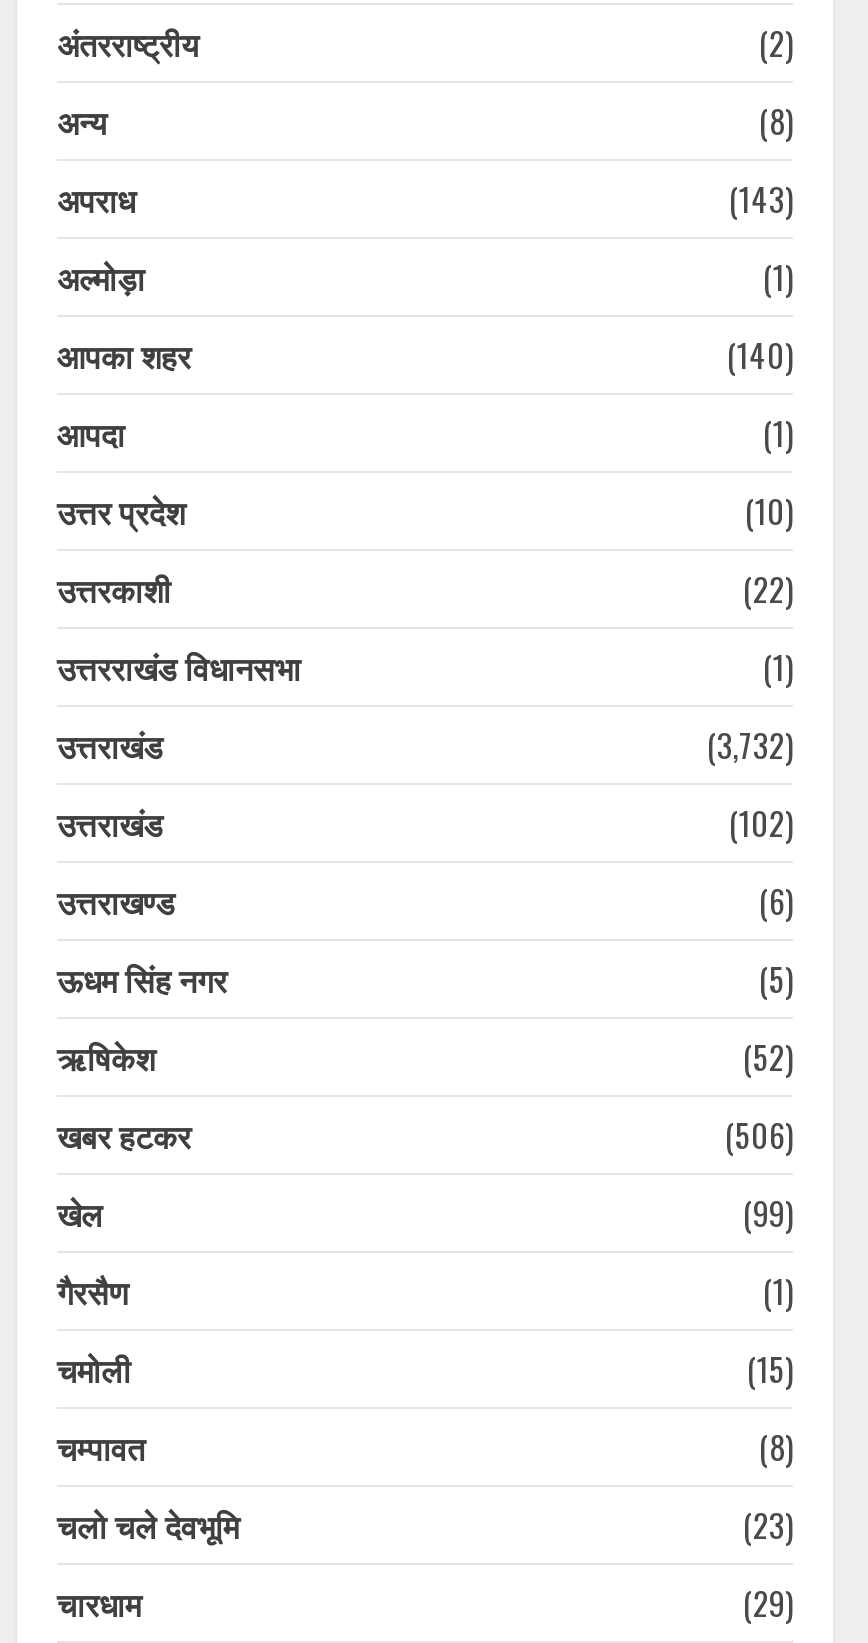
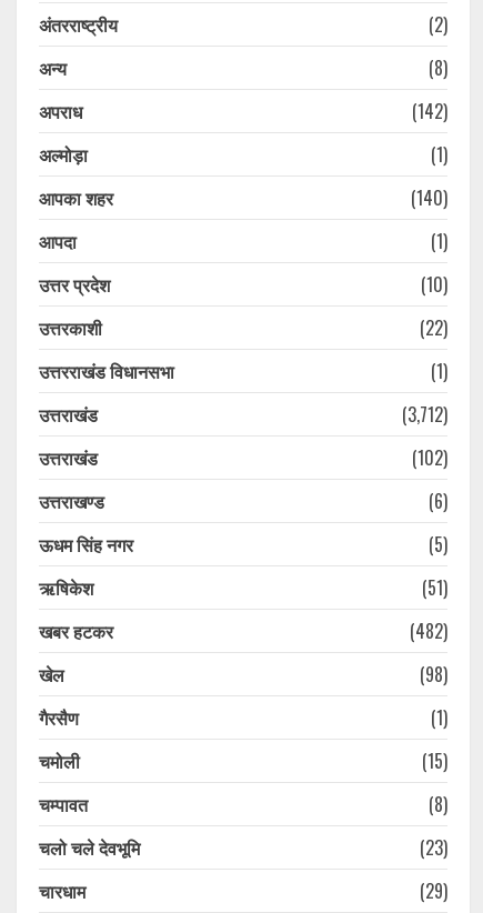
- (143)
+ (142)

- (3,732)
+ (3,712)

- (52)
+ (51)

- (506)
+ (482)

- (99)
+ (98)
